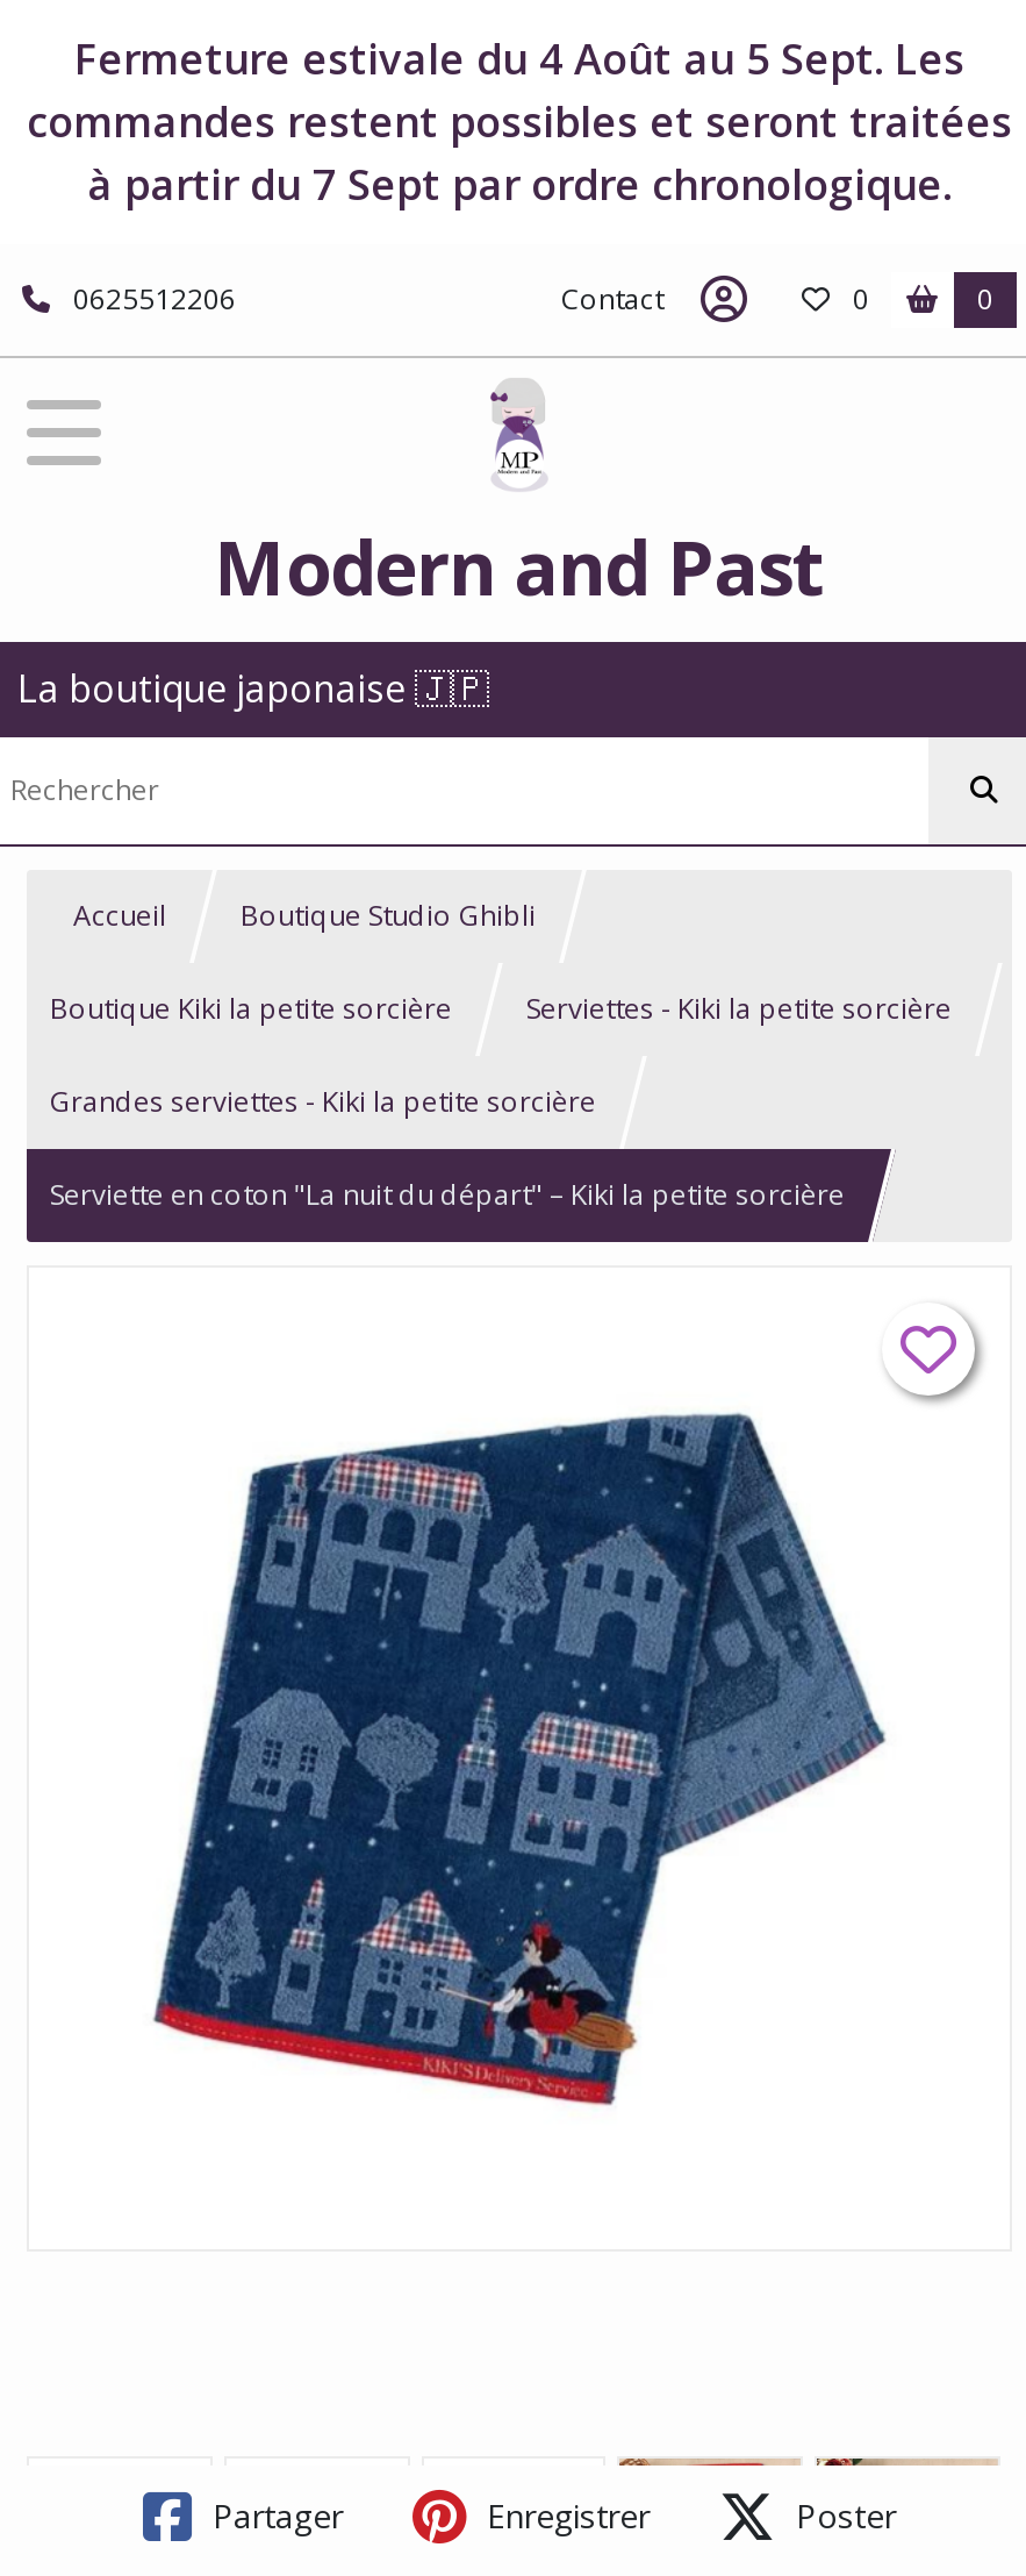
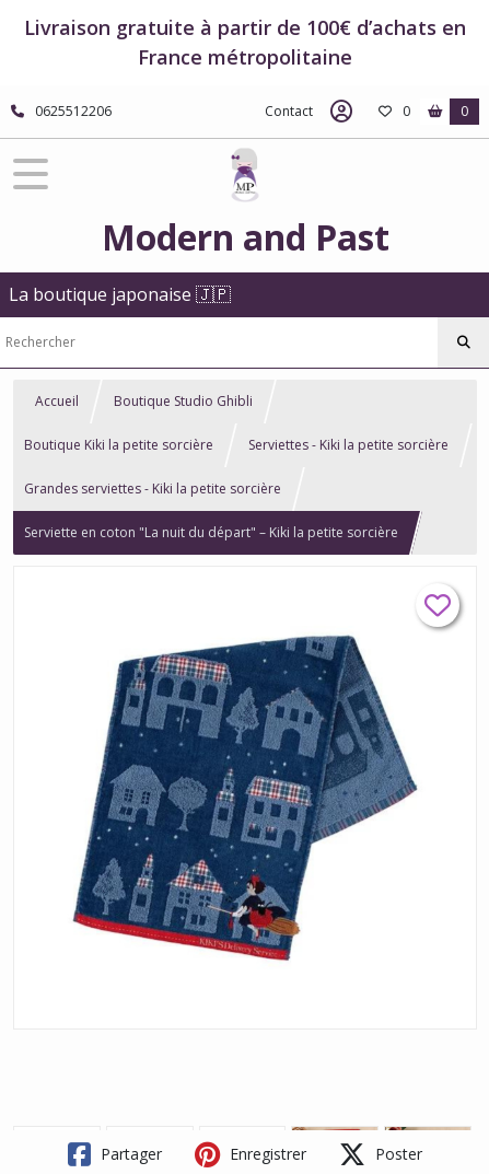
- Fermeture estivale du 4 Août au 5 Sept. Les
- commandes restent possibles et seront traitées
- à partir du 7 Sept par ordre chronologique.
+ Livraison gratuite à partir de 100€ d’achats en
+ France métropolitaine
